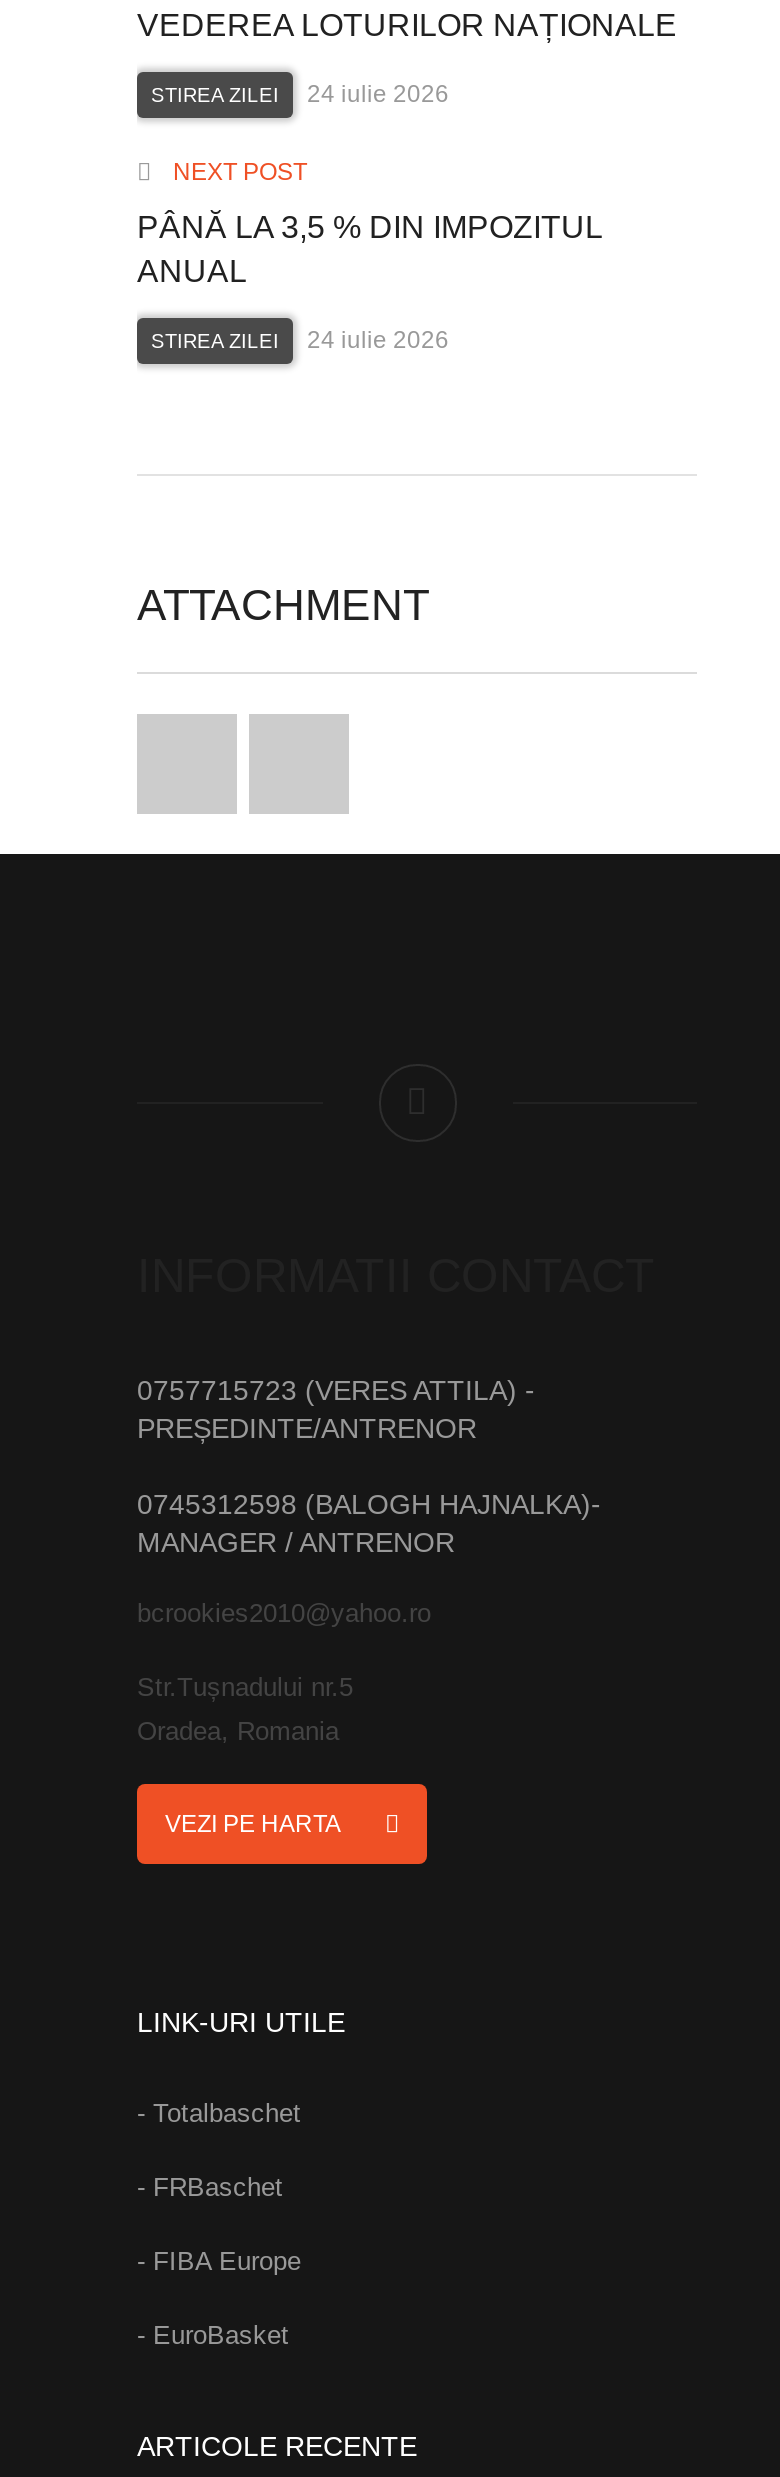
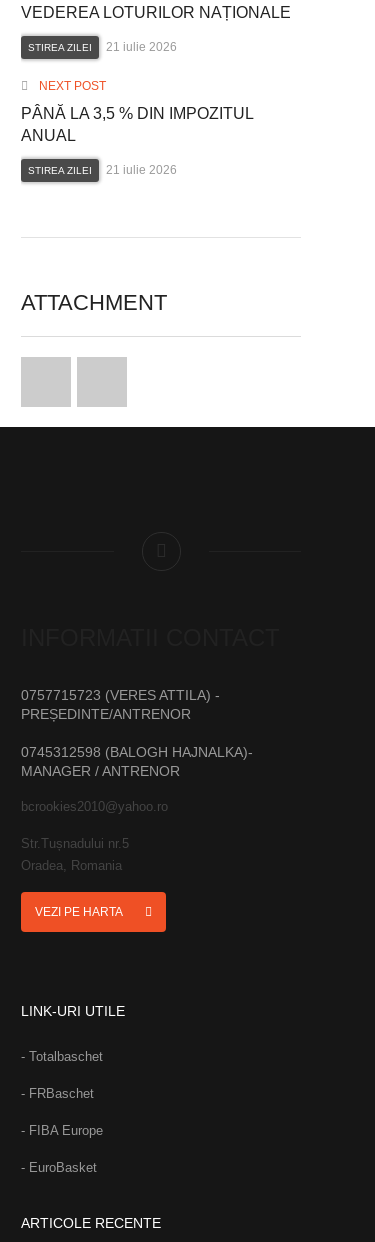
- STIREA ZILEI 24 iulie 2026
+ STIREA ZILEI 21 iulie 2026

- STIREA ZILEI 24 iulie 2026
+ STIREA ZILEI 21 iulie 2026
